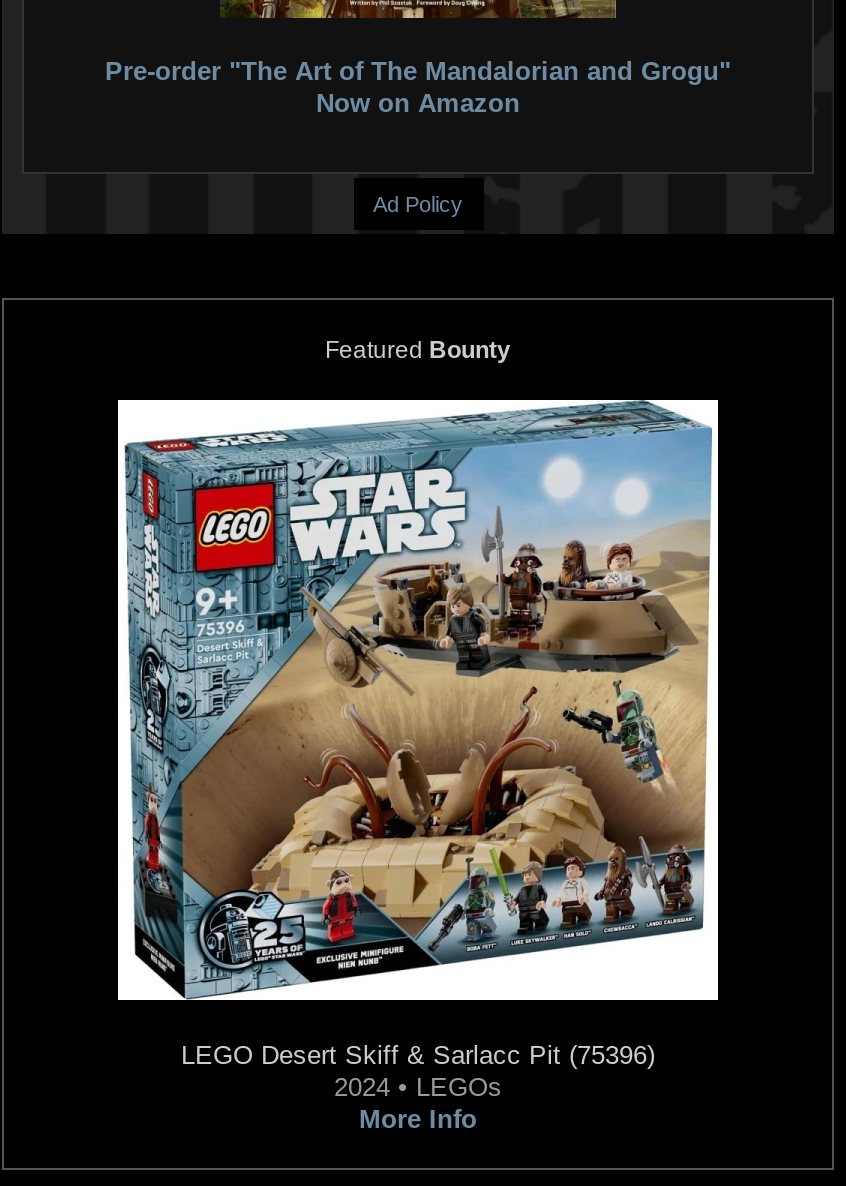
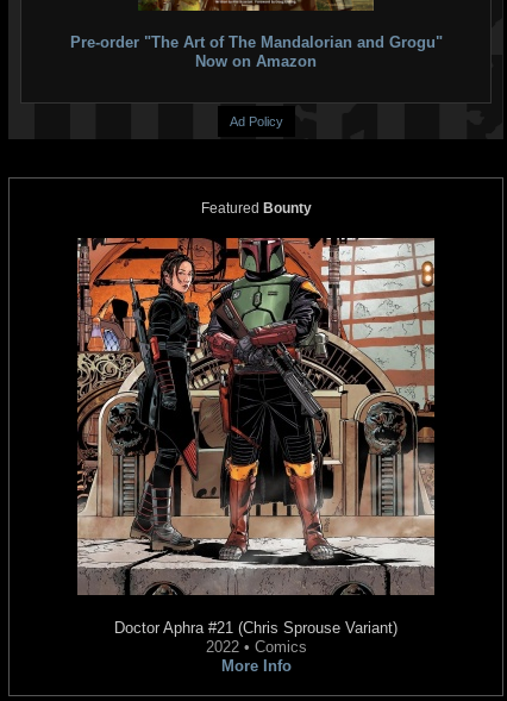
- [image]
- LEGO Desert Skiff & Sarlacc Pit (75396)
- 2024 • LEGOs
+ [image]
+ Doctor Aphra #21 (Chris Sprouse Variant)
+ 2022 • Comics
